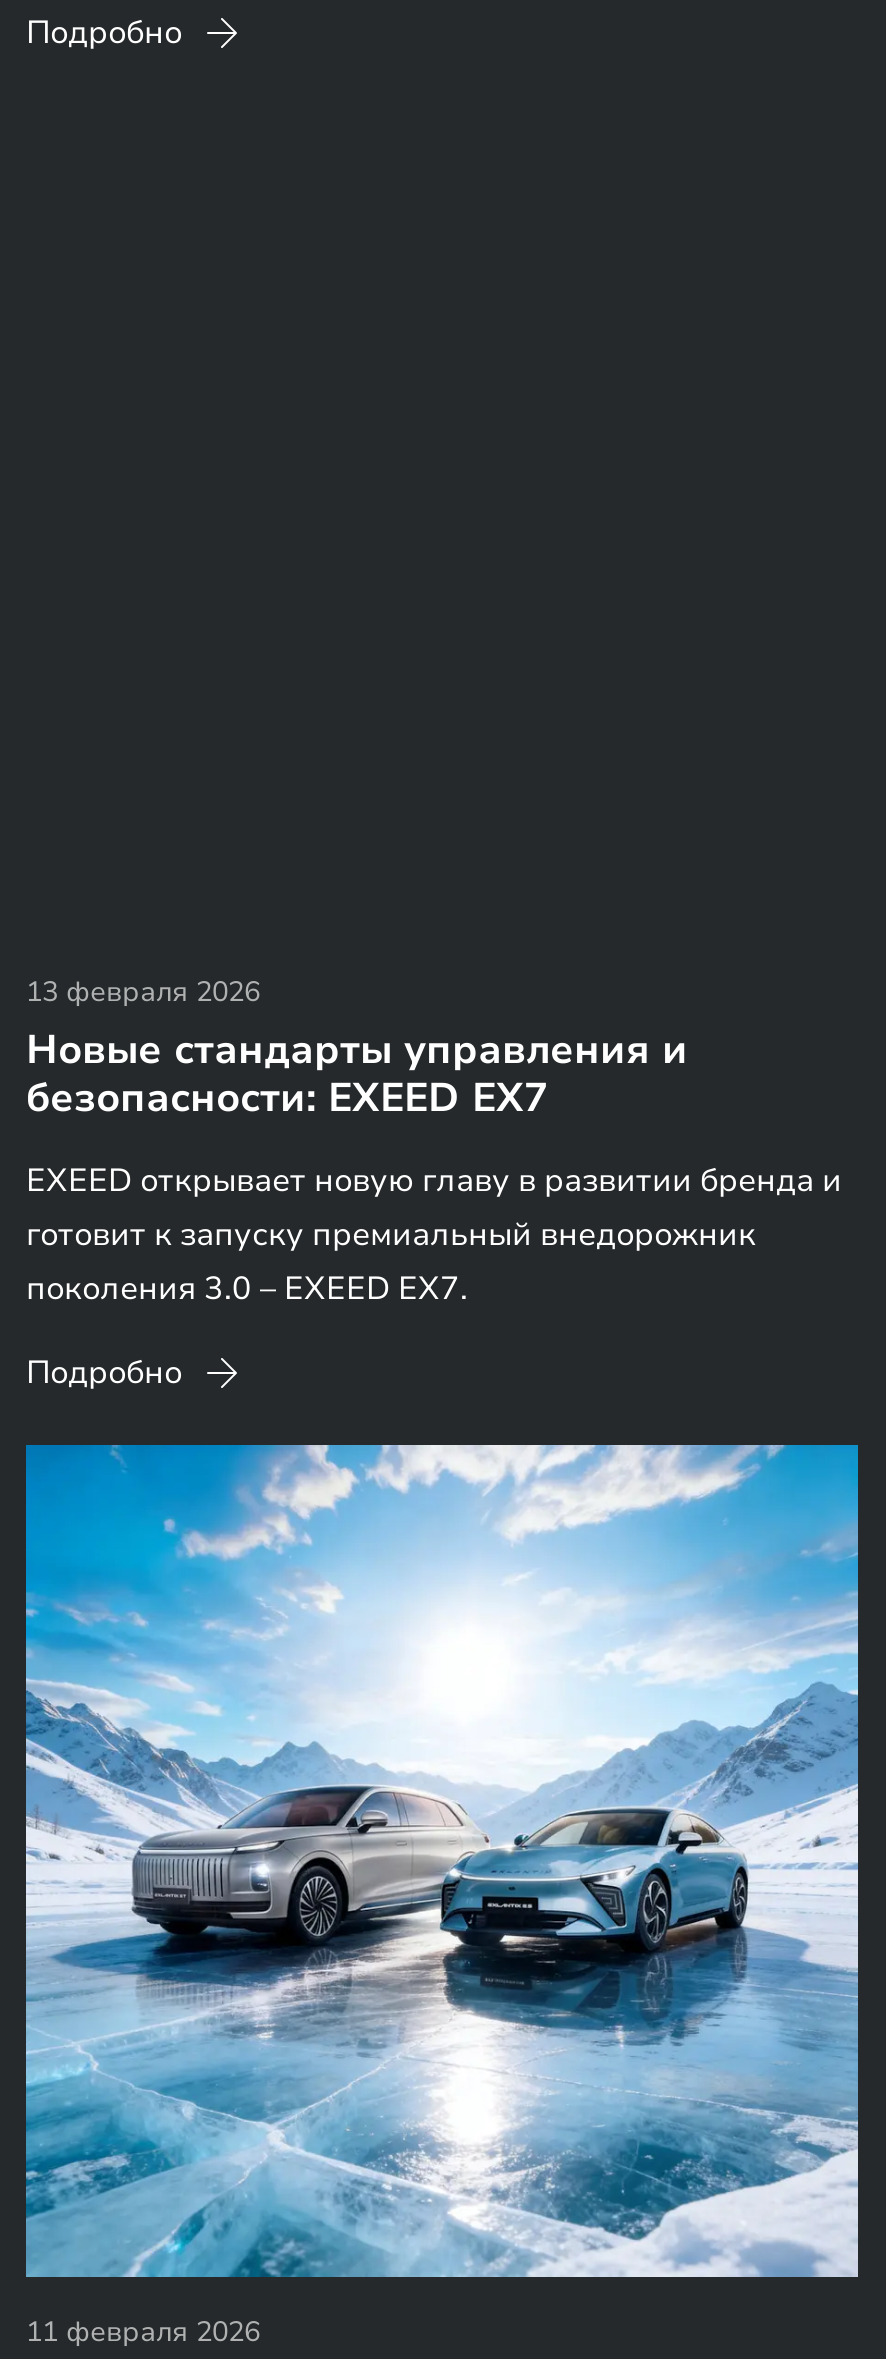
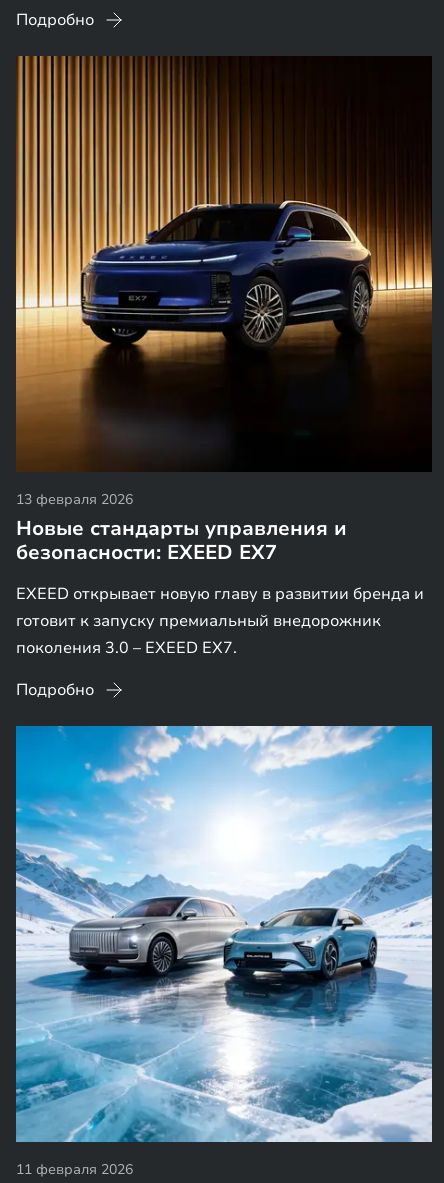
+ [image]
